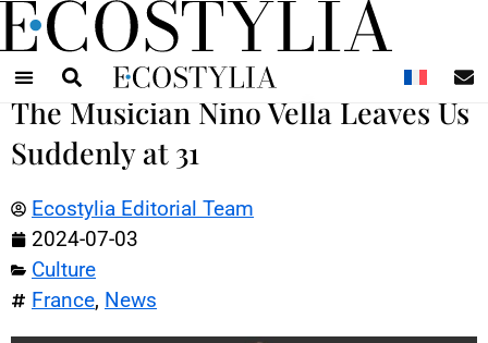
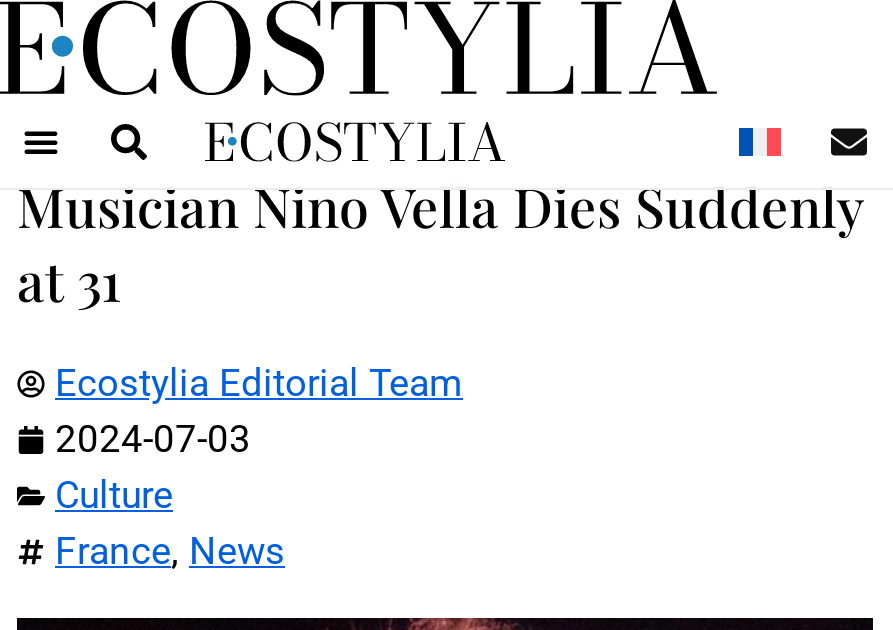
- The Musician Nino Vella Leaves Us
- Suddenly at 31
+ Musician Nino Vella Dies Suddenly
+ at 31
